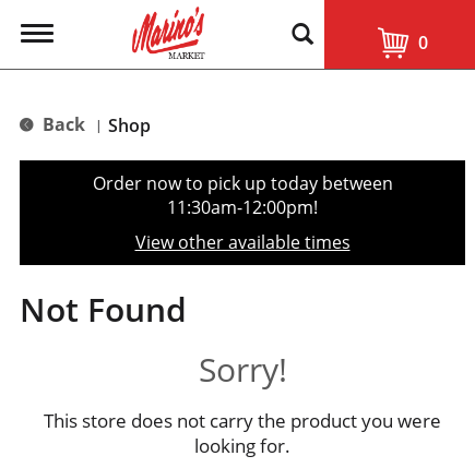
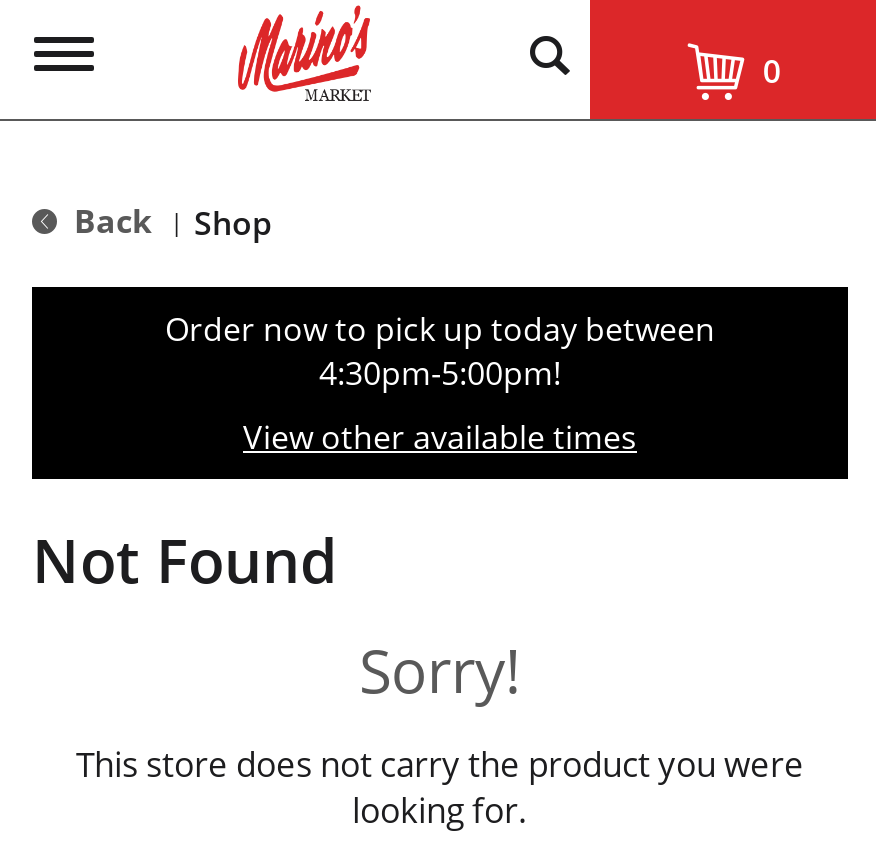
- 11:30am-12:00pm!
+ 4:30pm-5:00pm!
